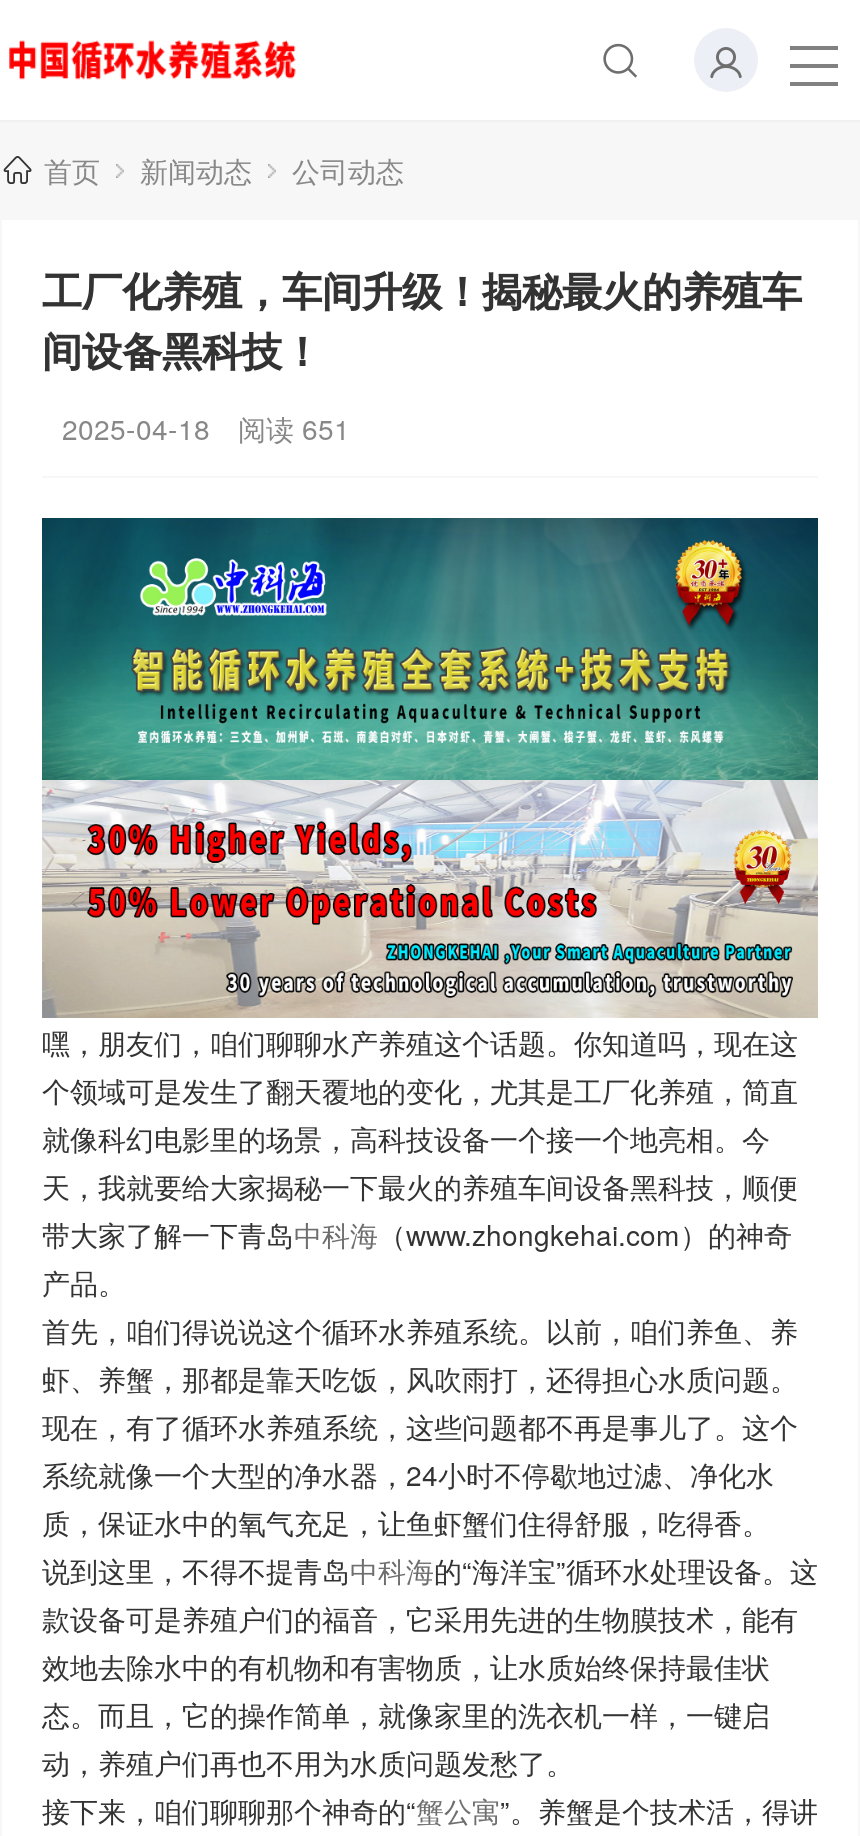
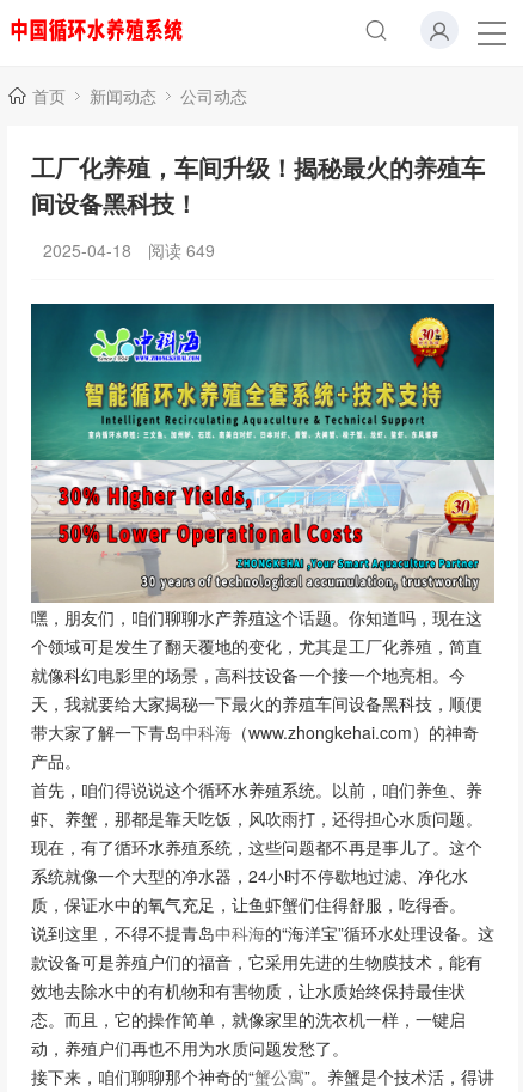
- 2025-04-18 阅读651
+ 2025-04-18 阅读649
